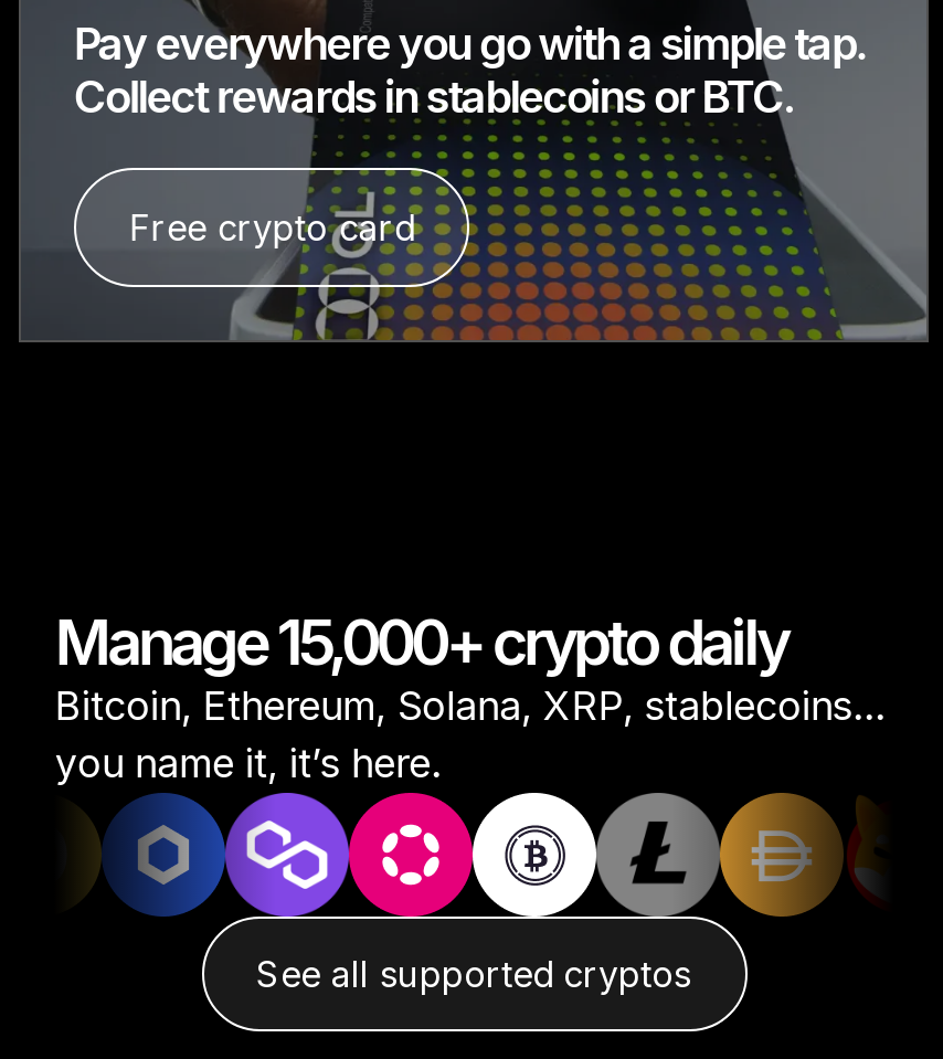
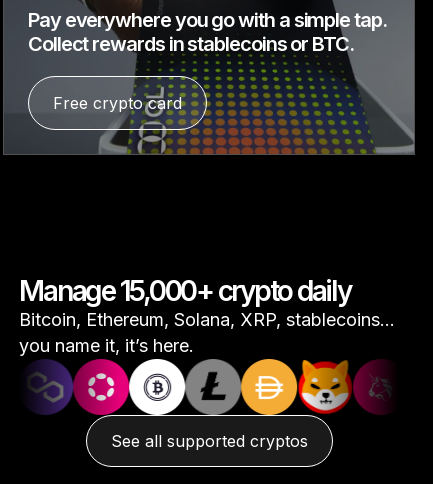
- [image]
+ [image]
